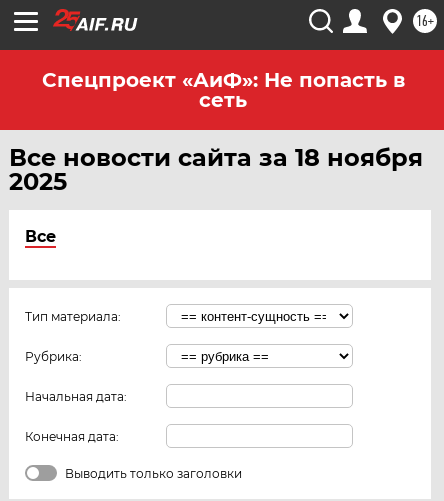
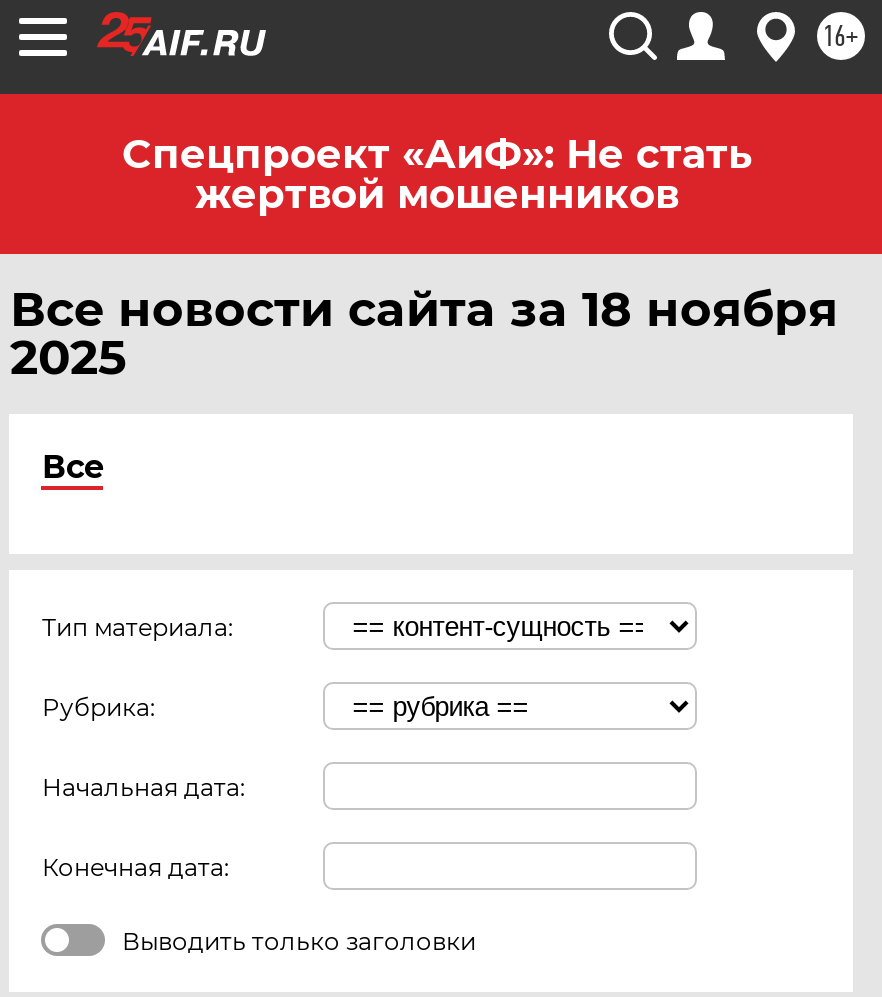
- Спецпроект «АиФ»: Не попасть в
- сеть
+ Спецпроект «АиФ»: Не стать
+ жертвой мошенников
